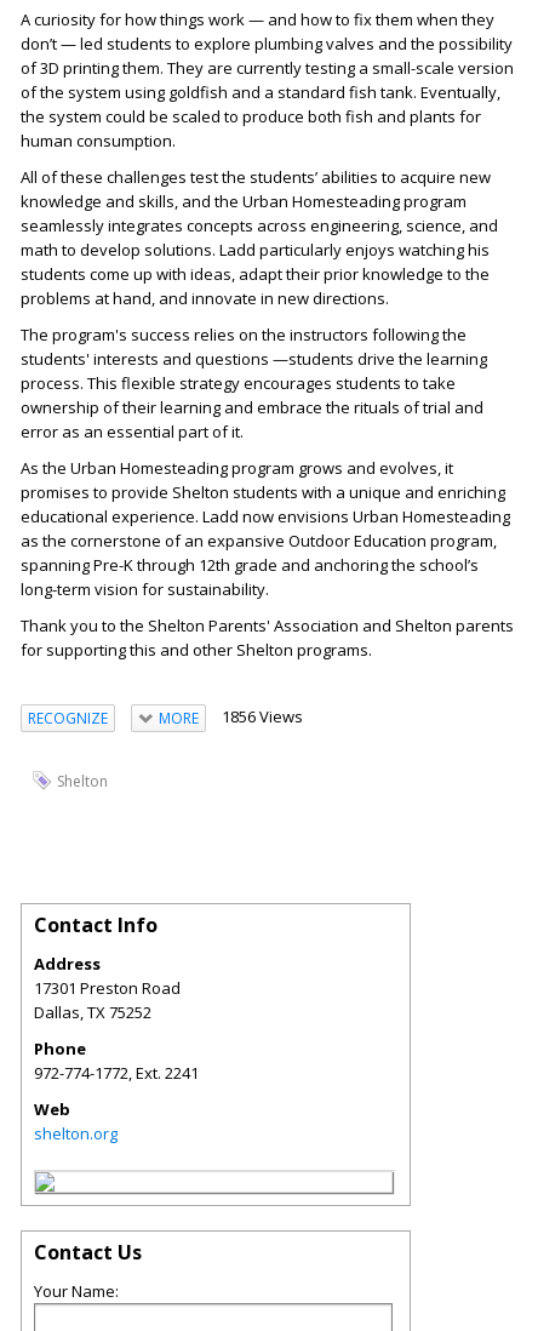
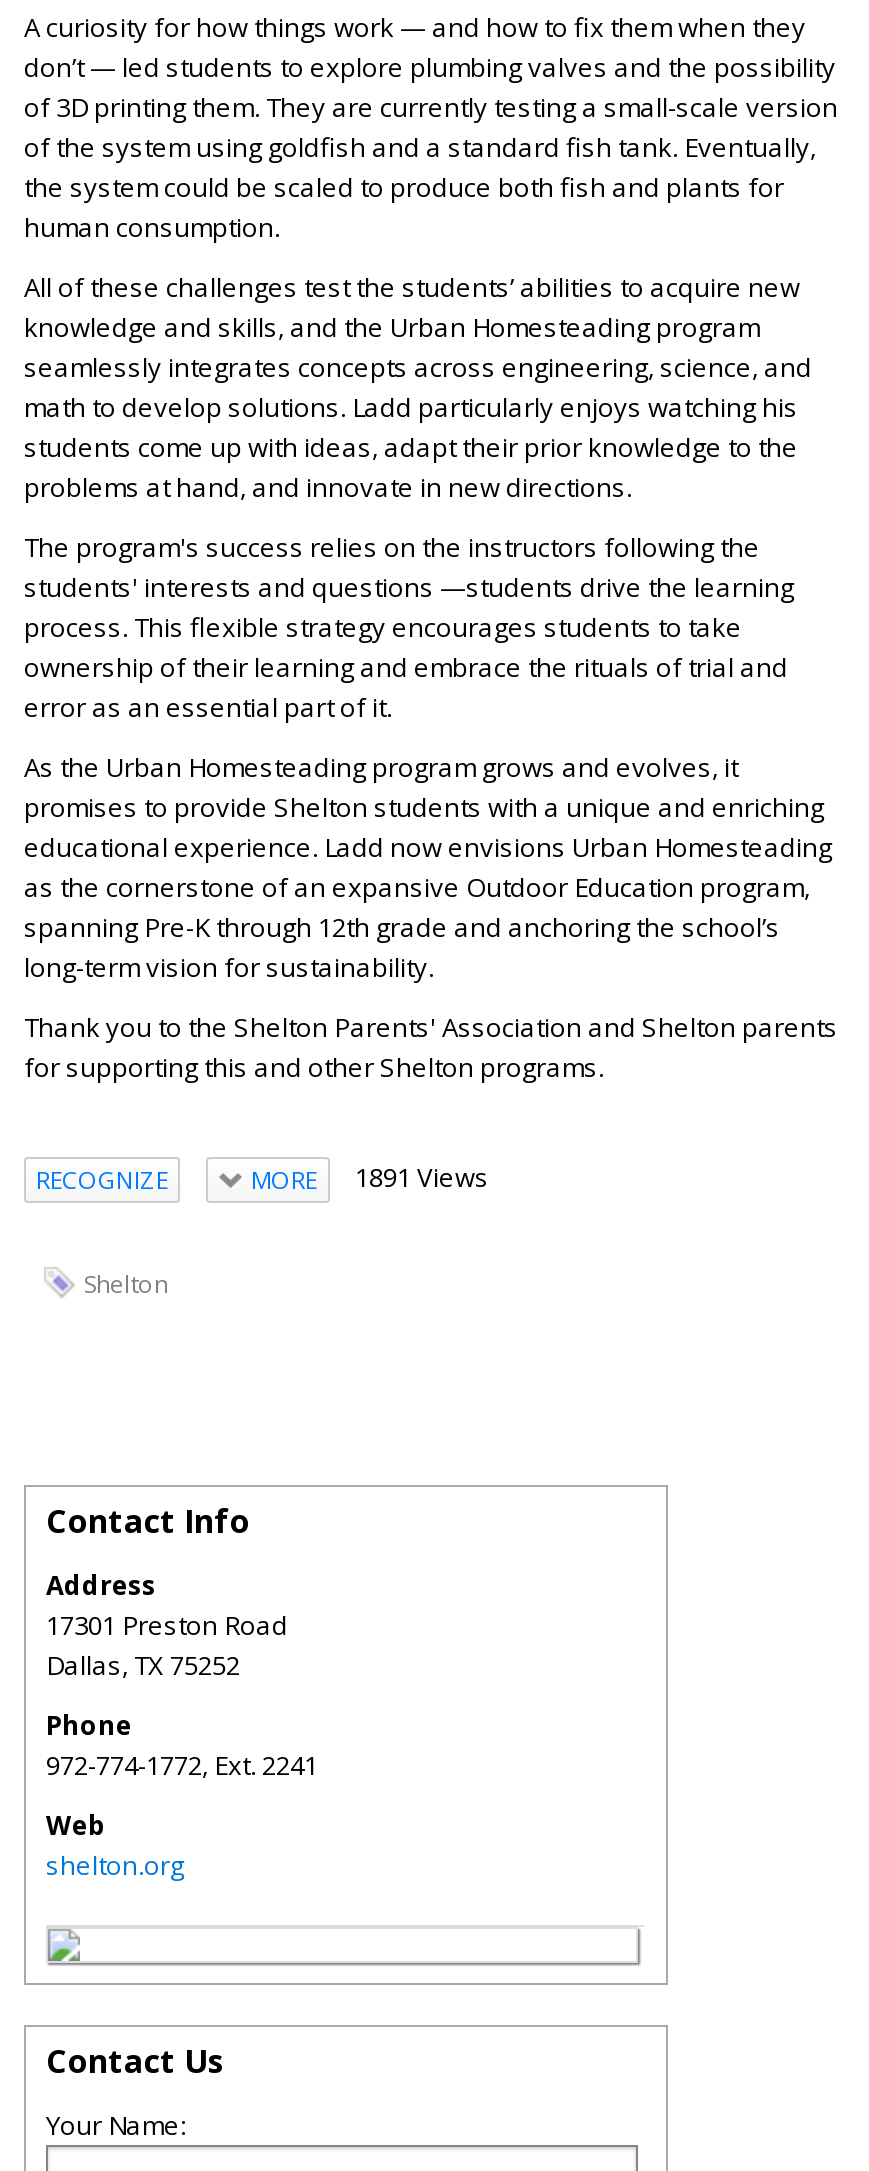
- MORE 1856 Views
+ MORE 1891 Views
